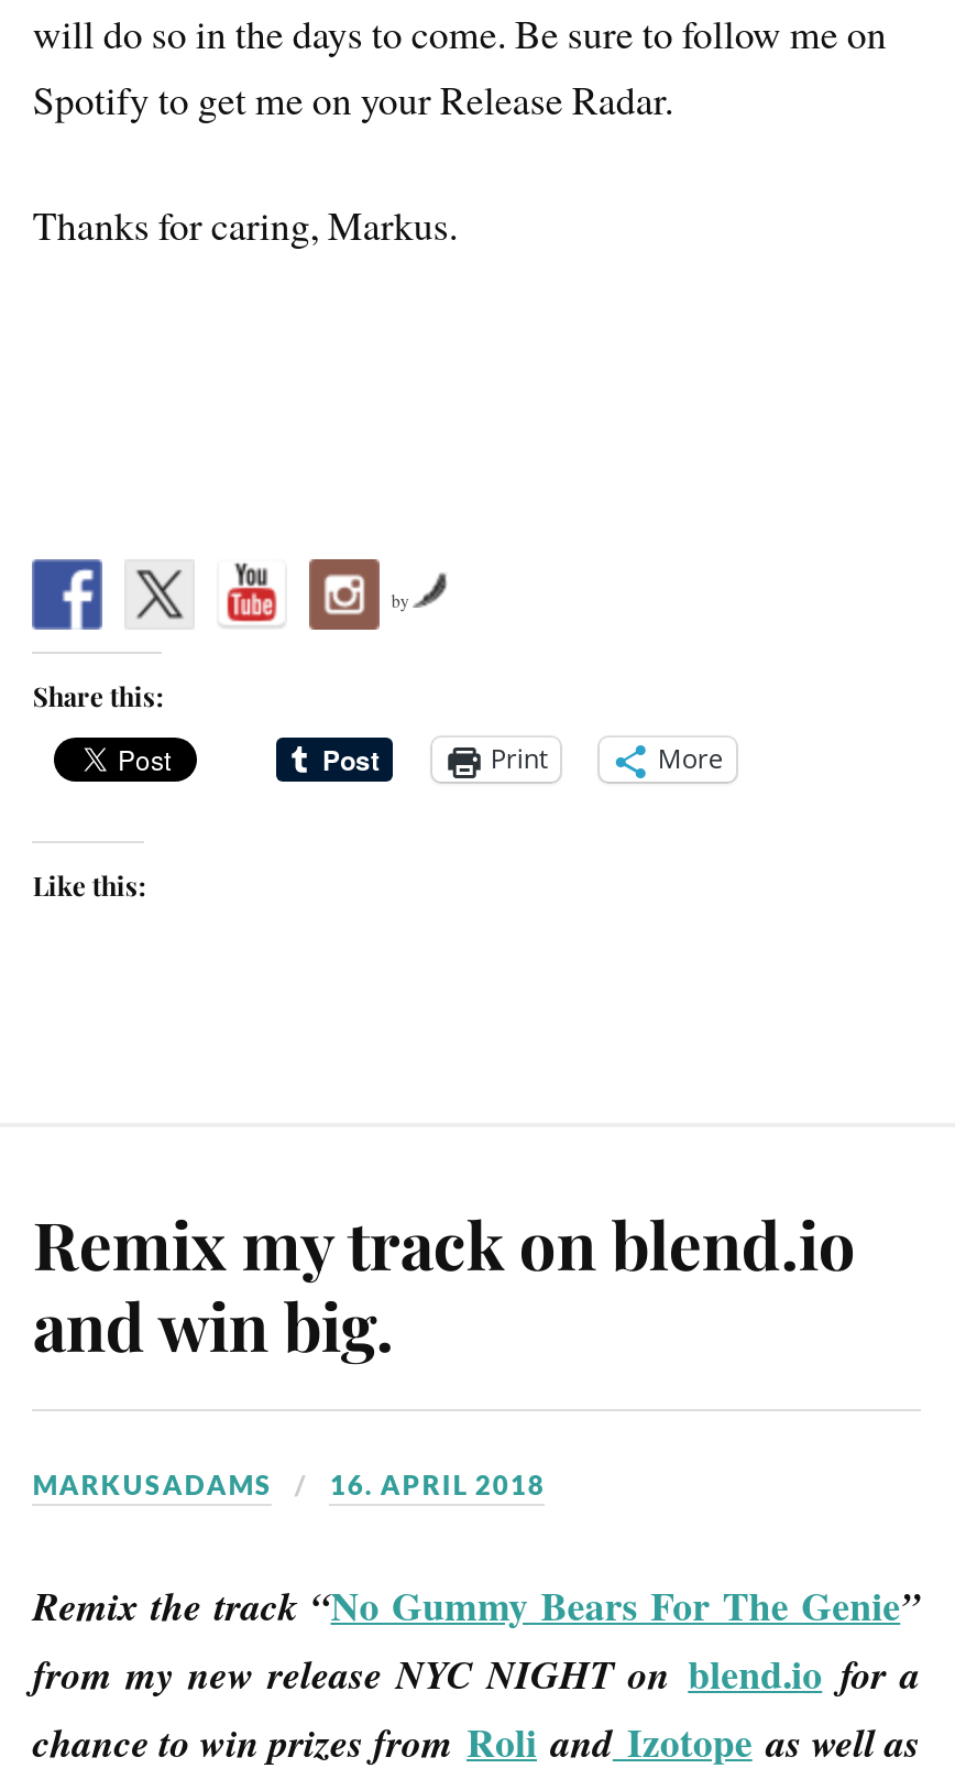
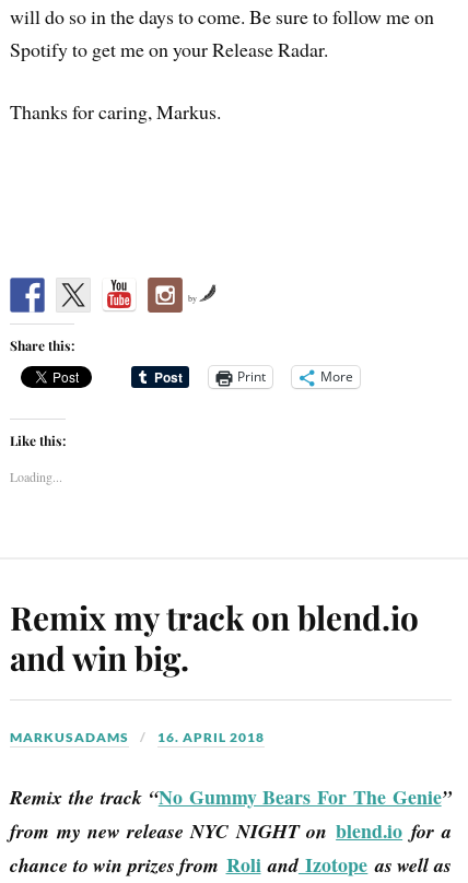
+ Loading...
